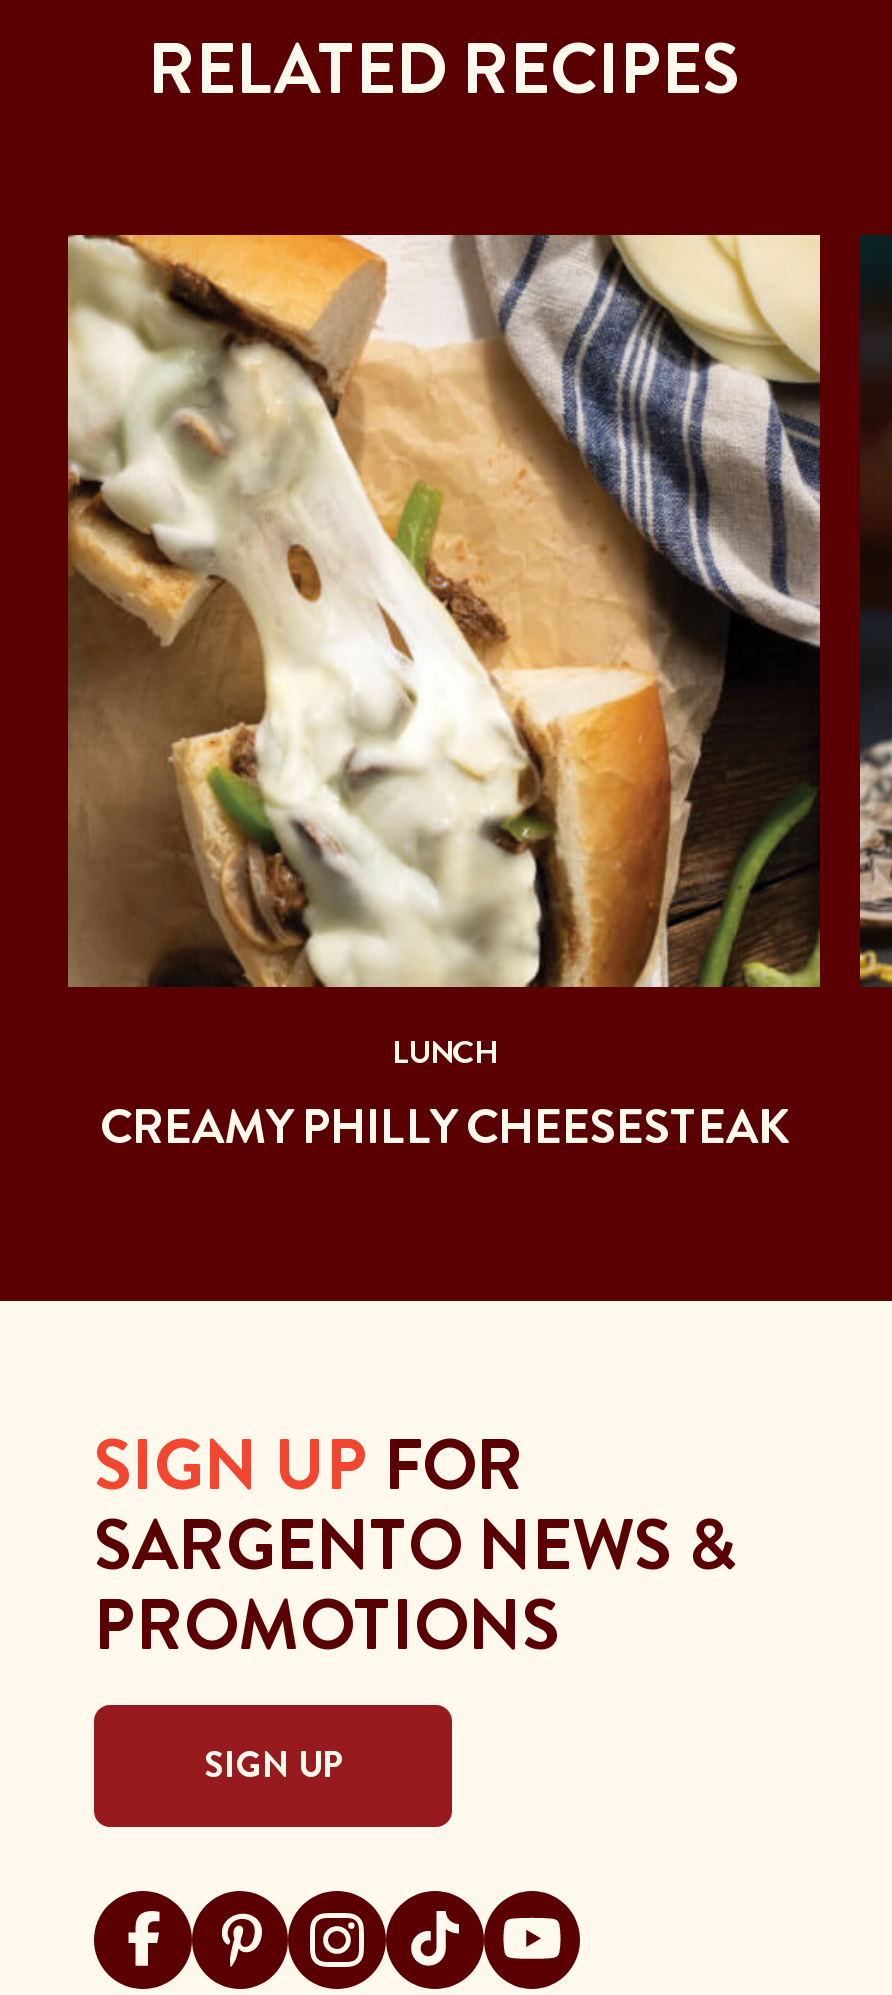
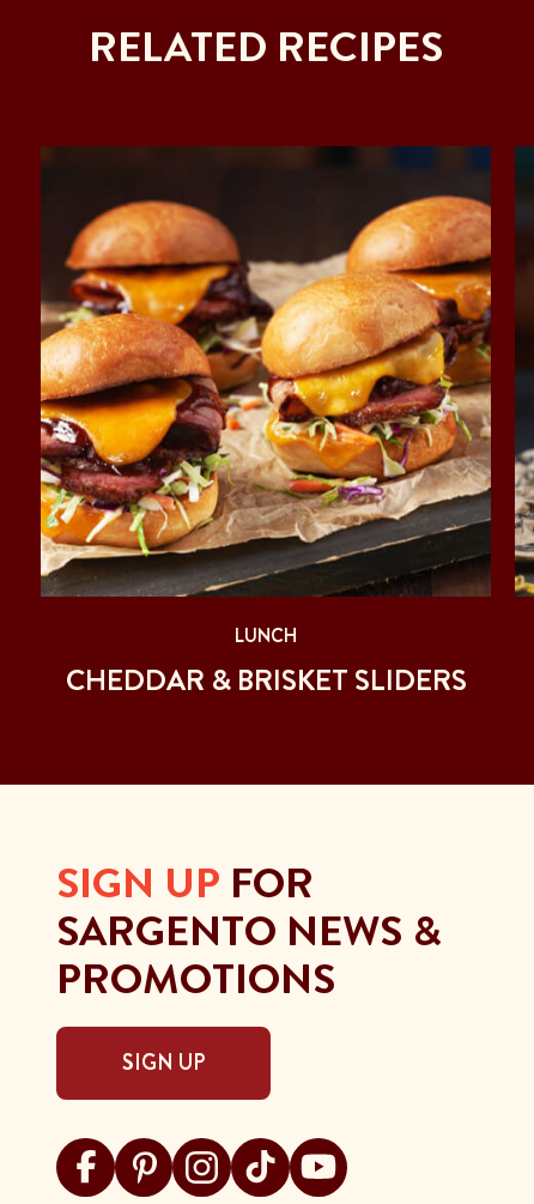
- [image]
+ [image]

- CREAMY PHILLY CHEESESTEAK
+ CHEDDAR & BRISKET SLIDERS
